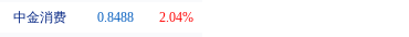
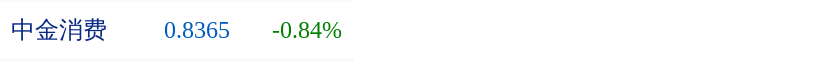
- 0.8488
+ 0.8365

- 2.04%
+ -0.84%
